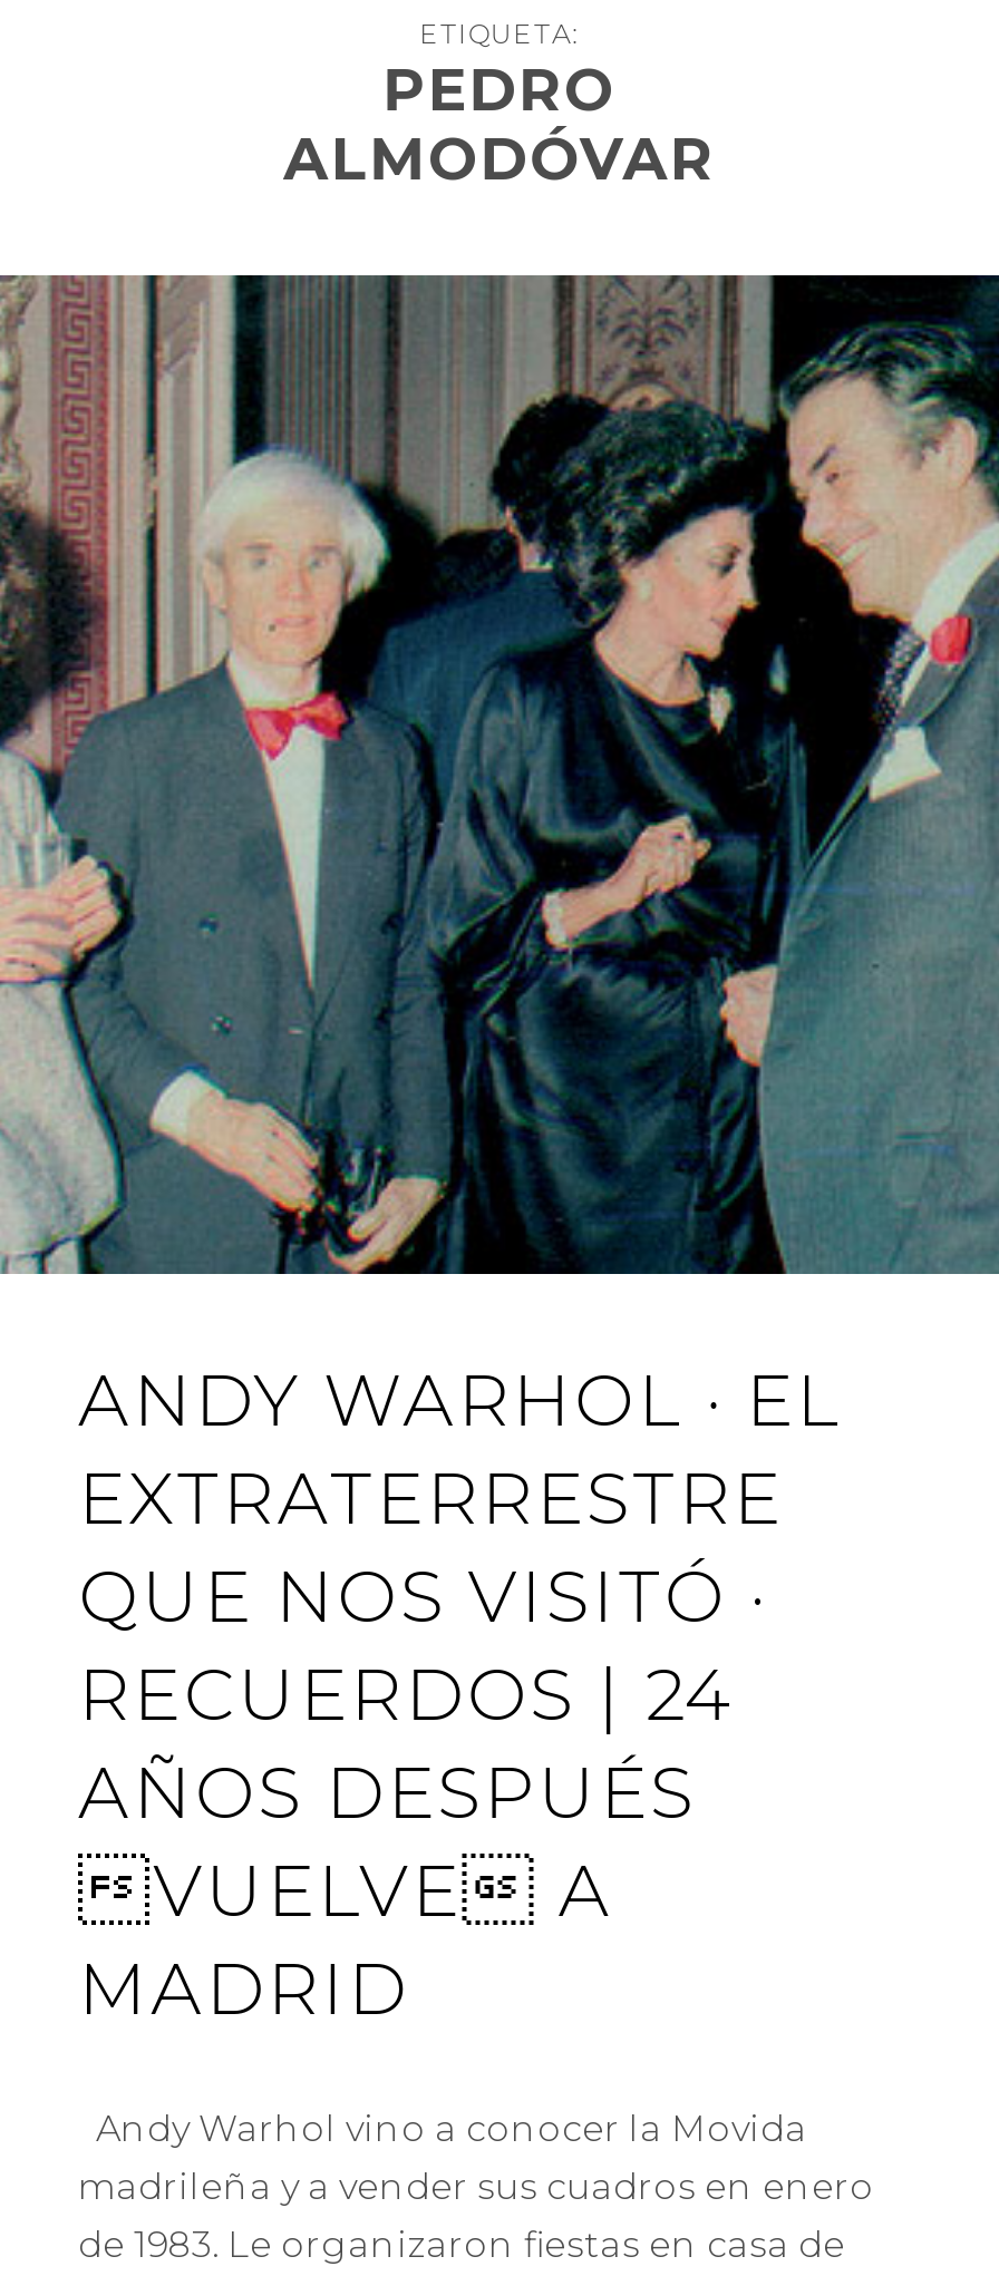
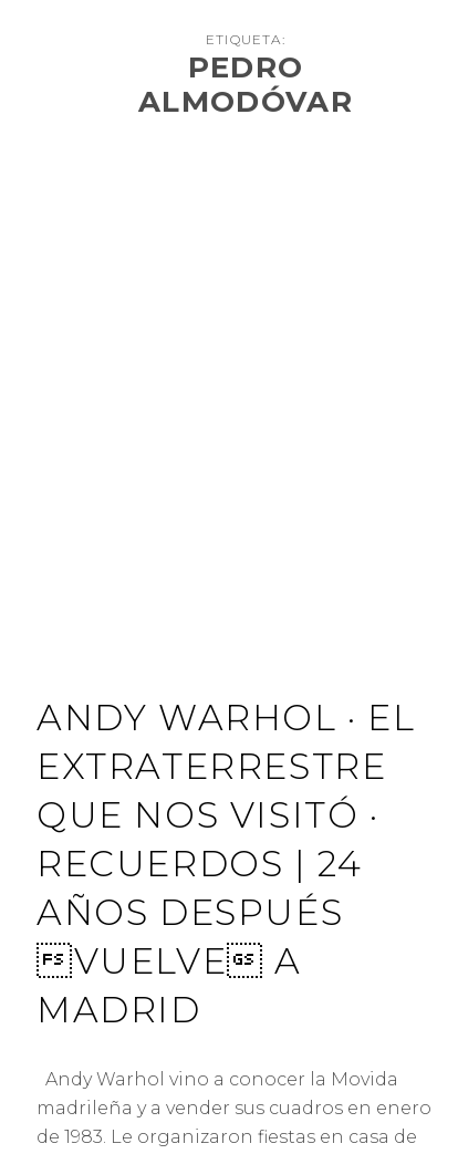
- [image]
